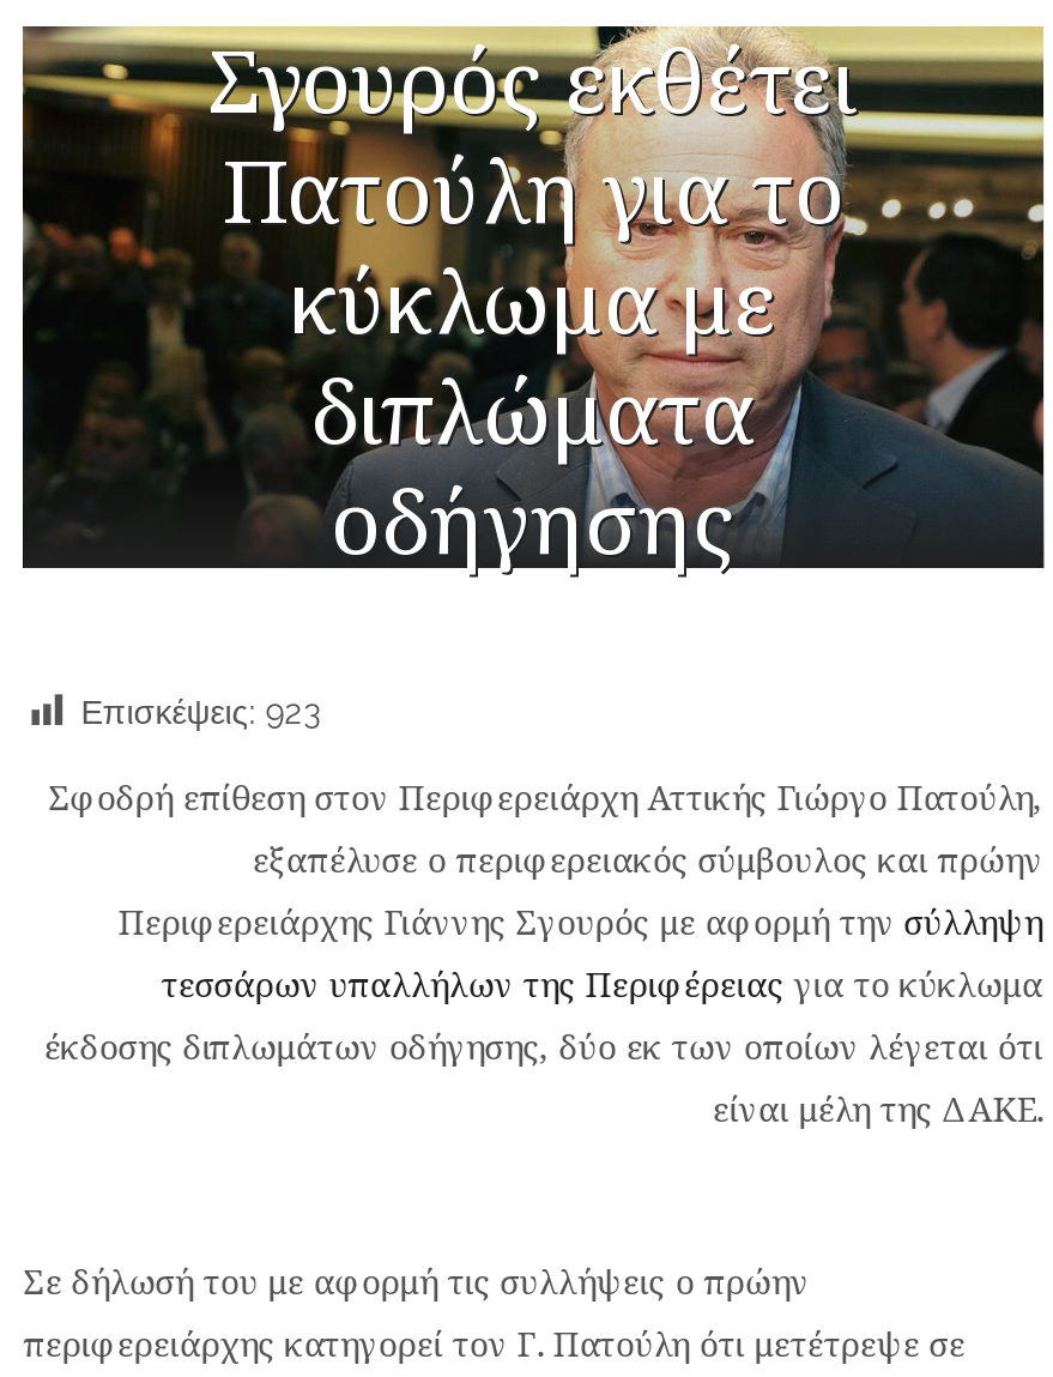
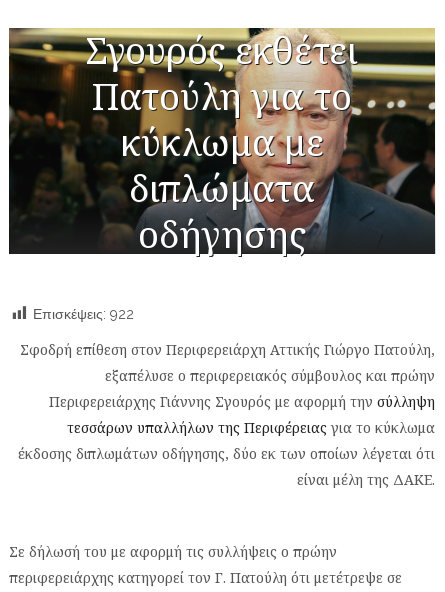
- Επισκέψεις: 923
+ Επισκέψεις: 922
